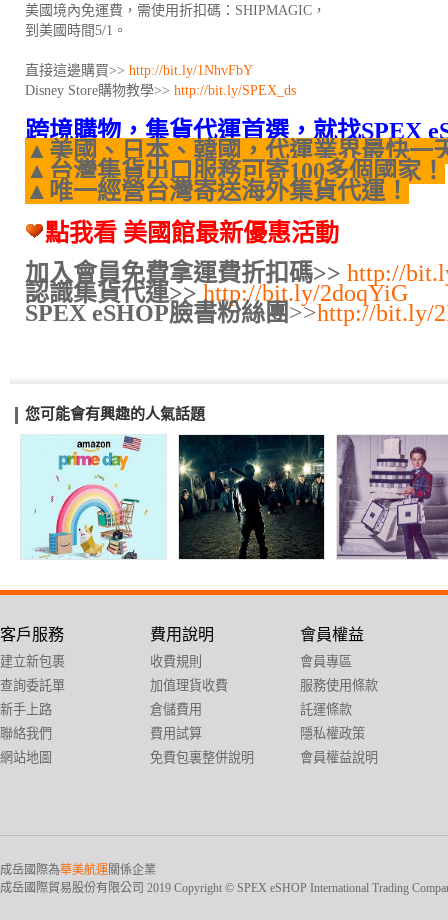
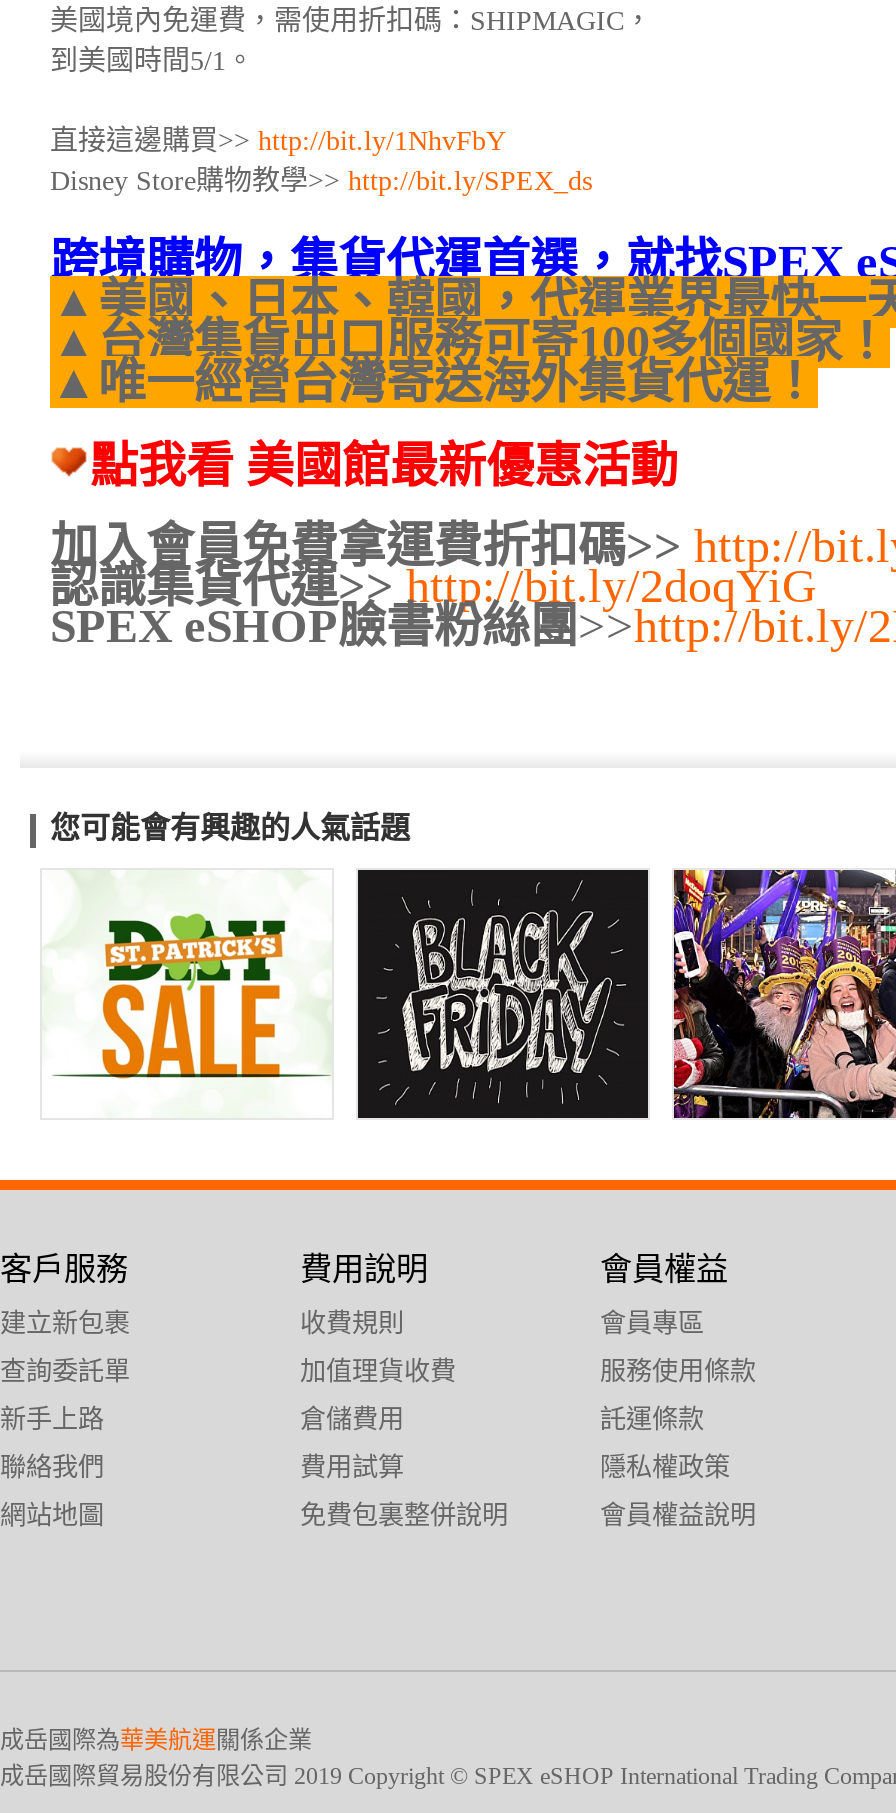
- [image]
+ [image]

- [image]
+ [image]

- [image]
+ [image]
